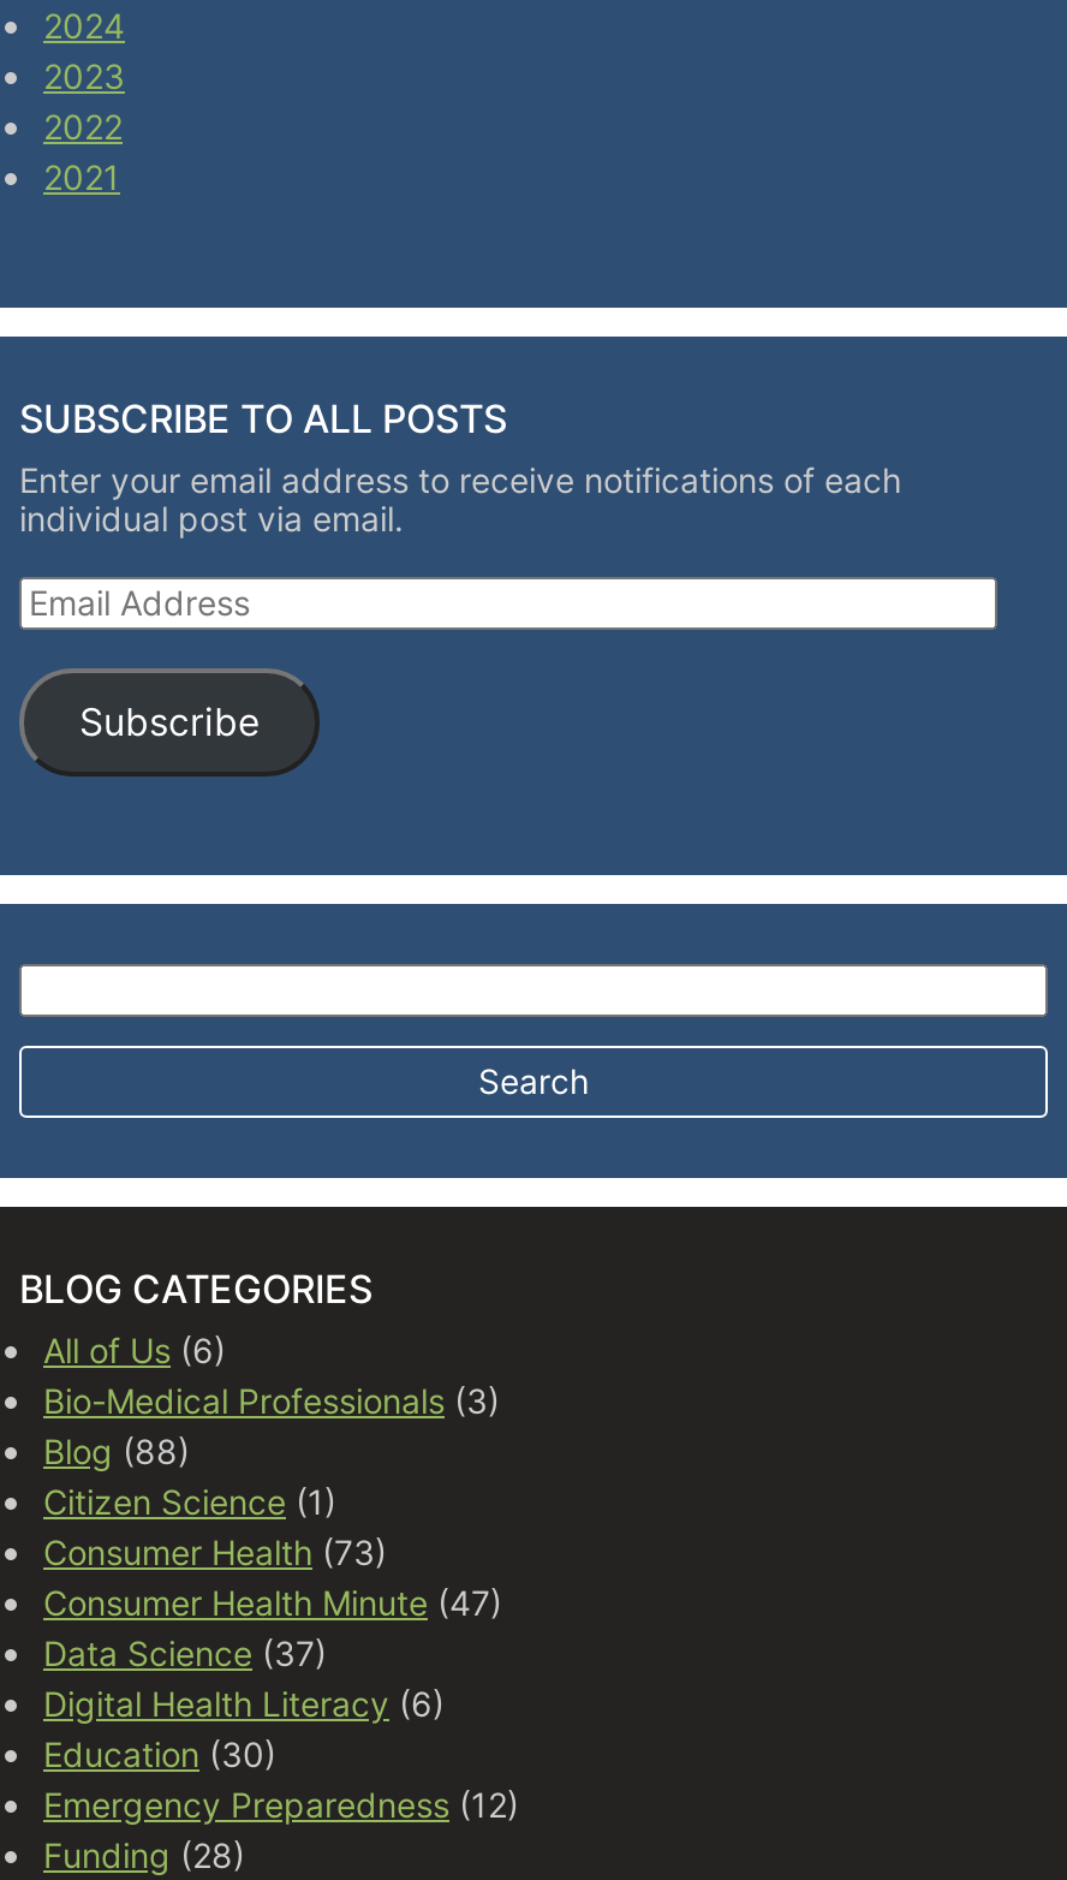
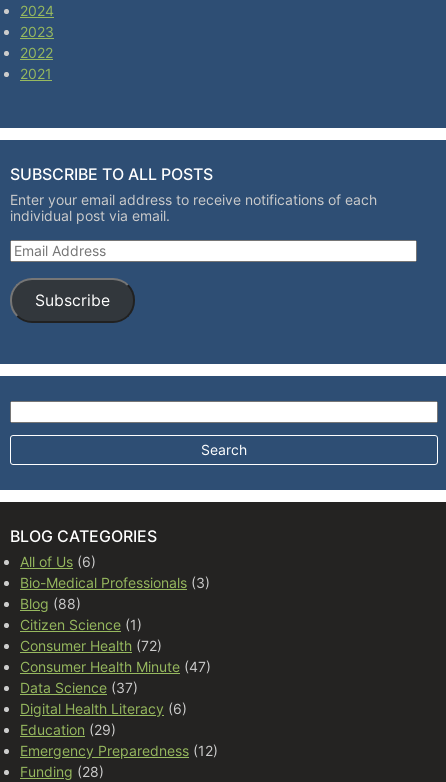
- Consumer Health (73)
+ Consumer Health (72)

- Education (30)
+ Education (29)
